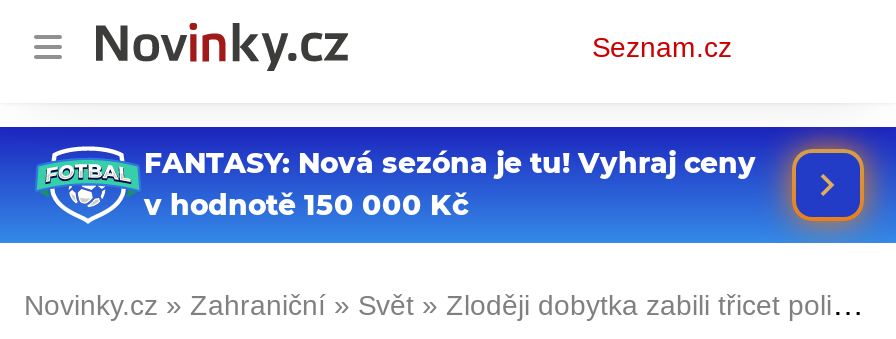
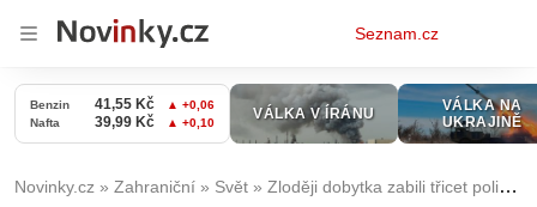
- [image]
+ [image]
